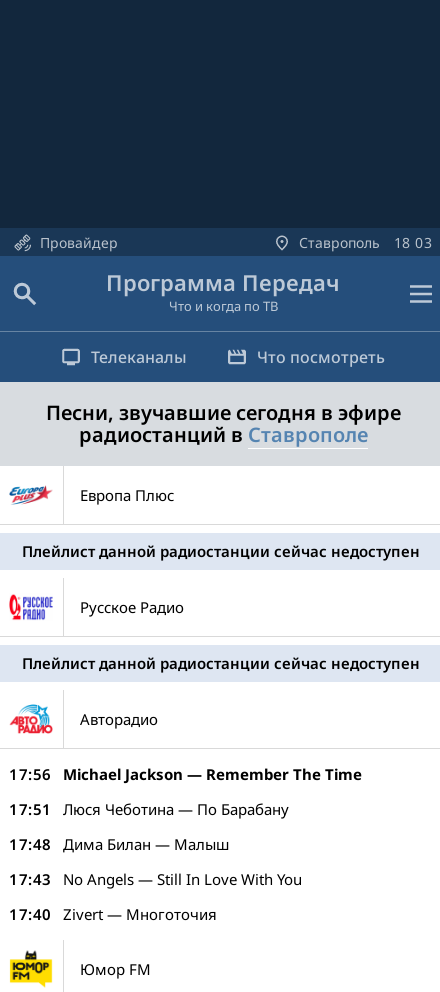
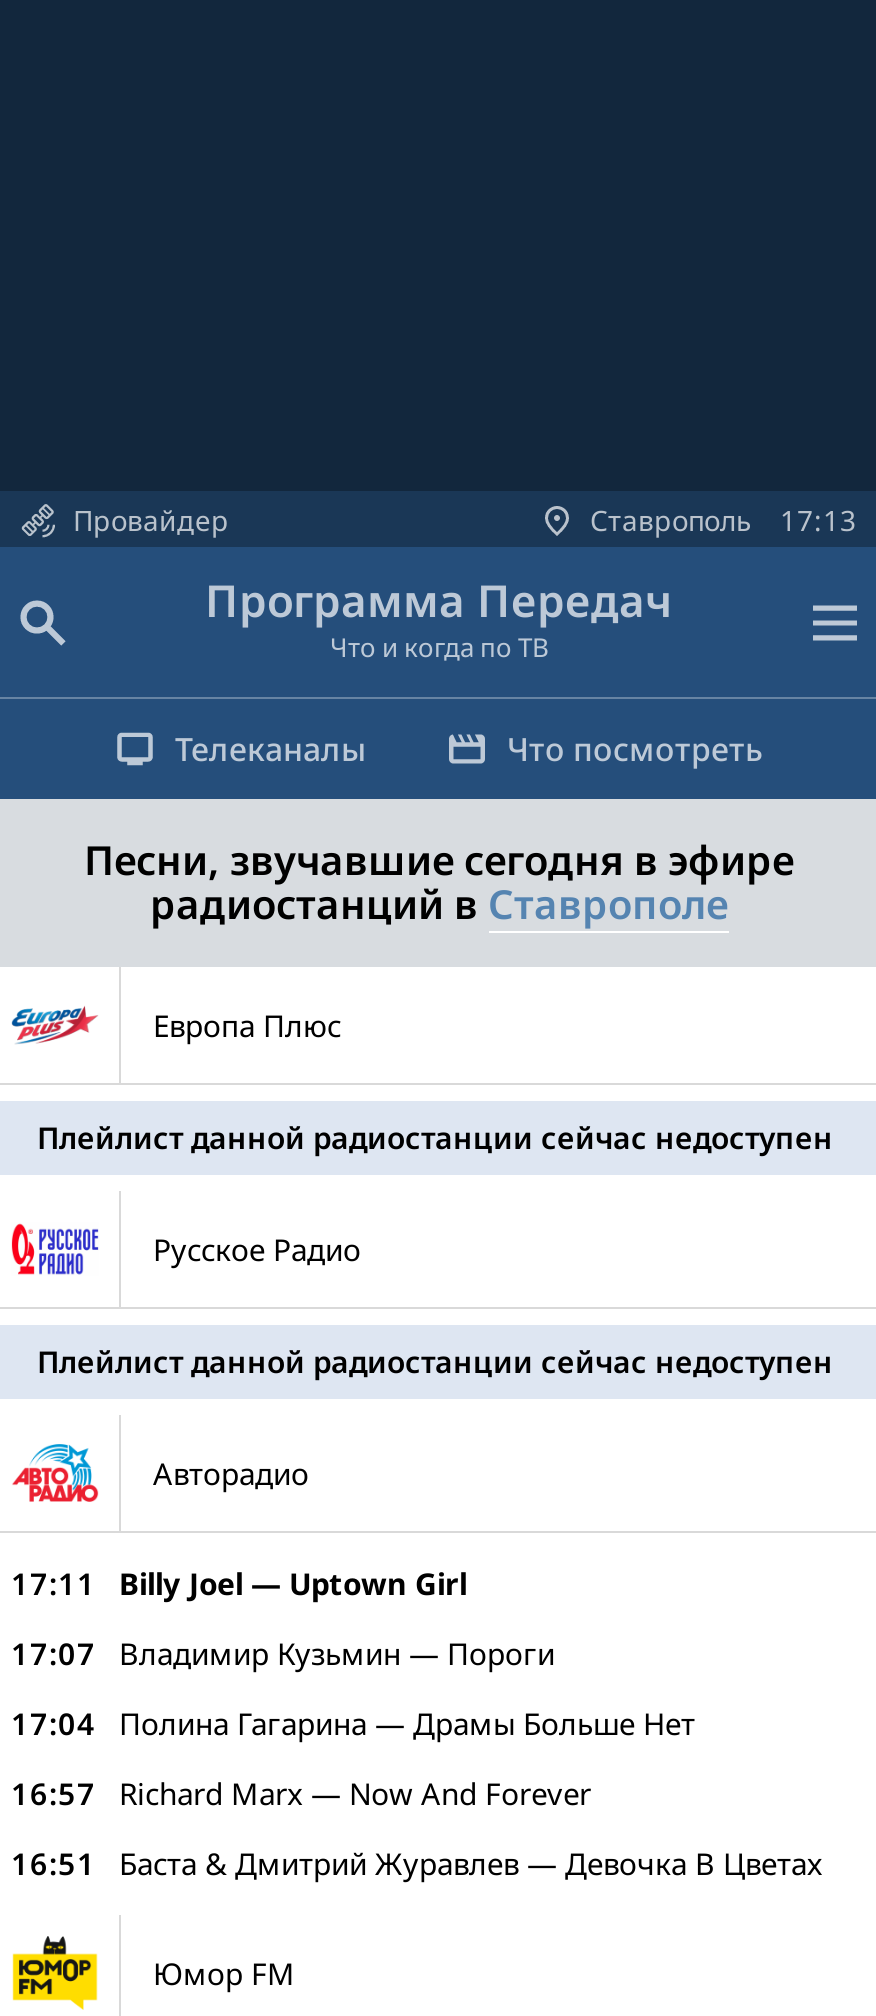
- Ставрополь 18: 03
+ Ставрополь 17 13

- 17:56 Michael Jackson — Remember The Time
+ 17:11 Billy Joel — Uptown Girl

- 17:51 Люся Чеботина — По Барабану
+ 17:07 Владимир Кузьмин — Пороги

- 17:48 Дима Билан — Малыш
+ 17:04 Полина Гагарина — Драмы Больше Нет

- 17:43 No Angels — Still In Love With You
+ 16:57 Richard Marx — Now And Forever

- 17:40 Zivert — Многоточия
+ 16:51 Баста & Дмитрий Журавлев — Девочка В Цветах
